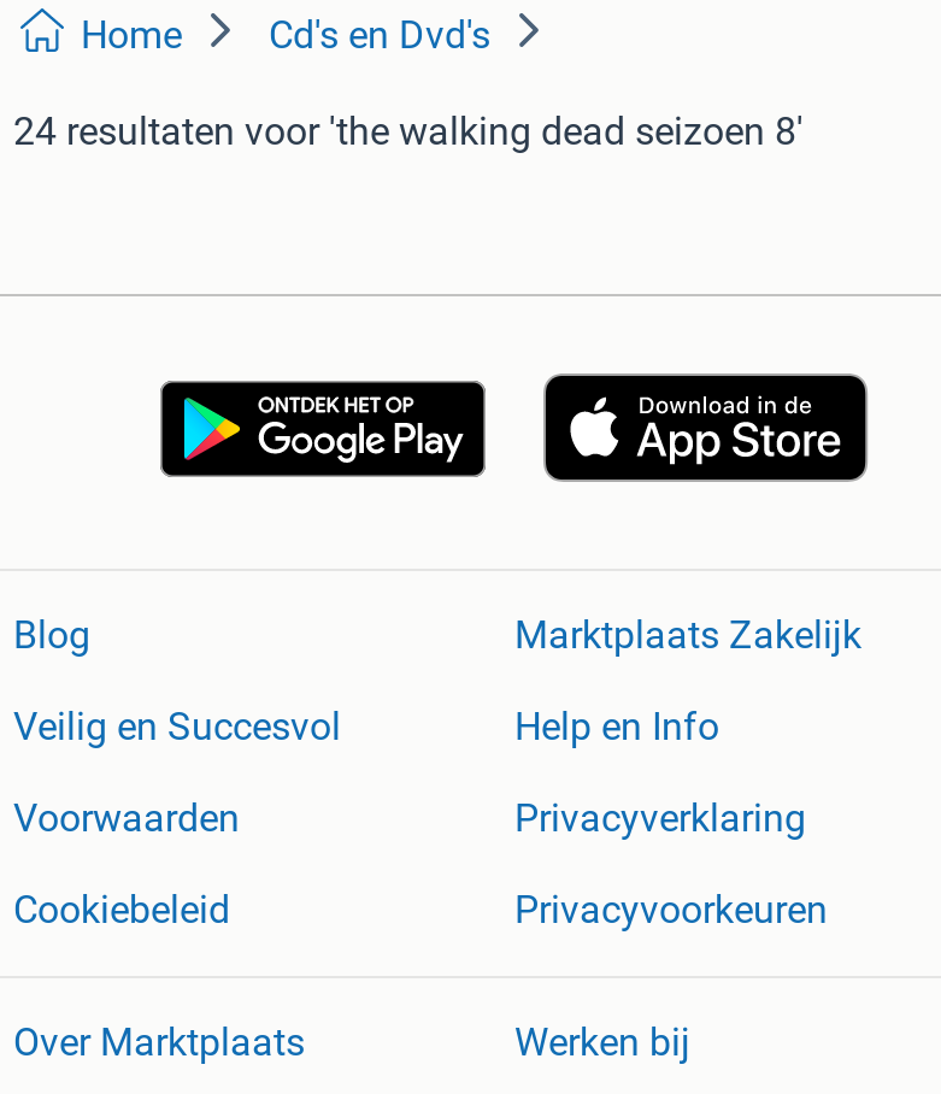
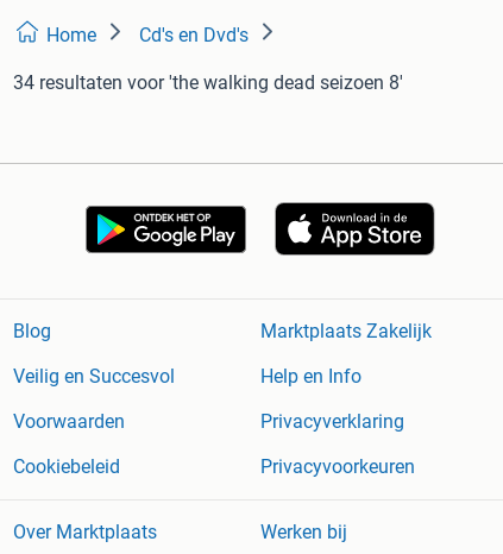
- 24 resultaten voor 'the walking dead seizoen 8'
+ 34 resultaten voor 'the walking dead seizoen 8'
